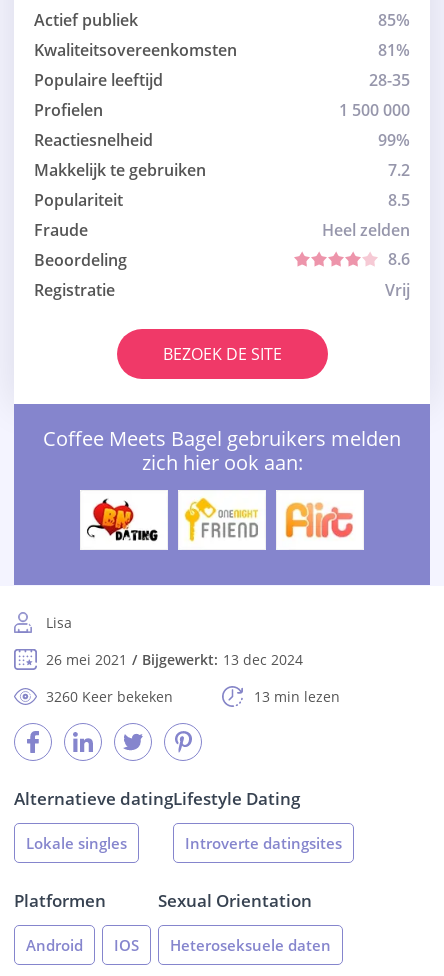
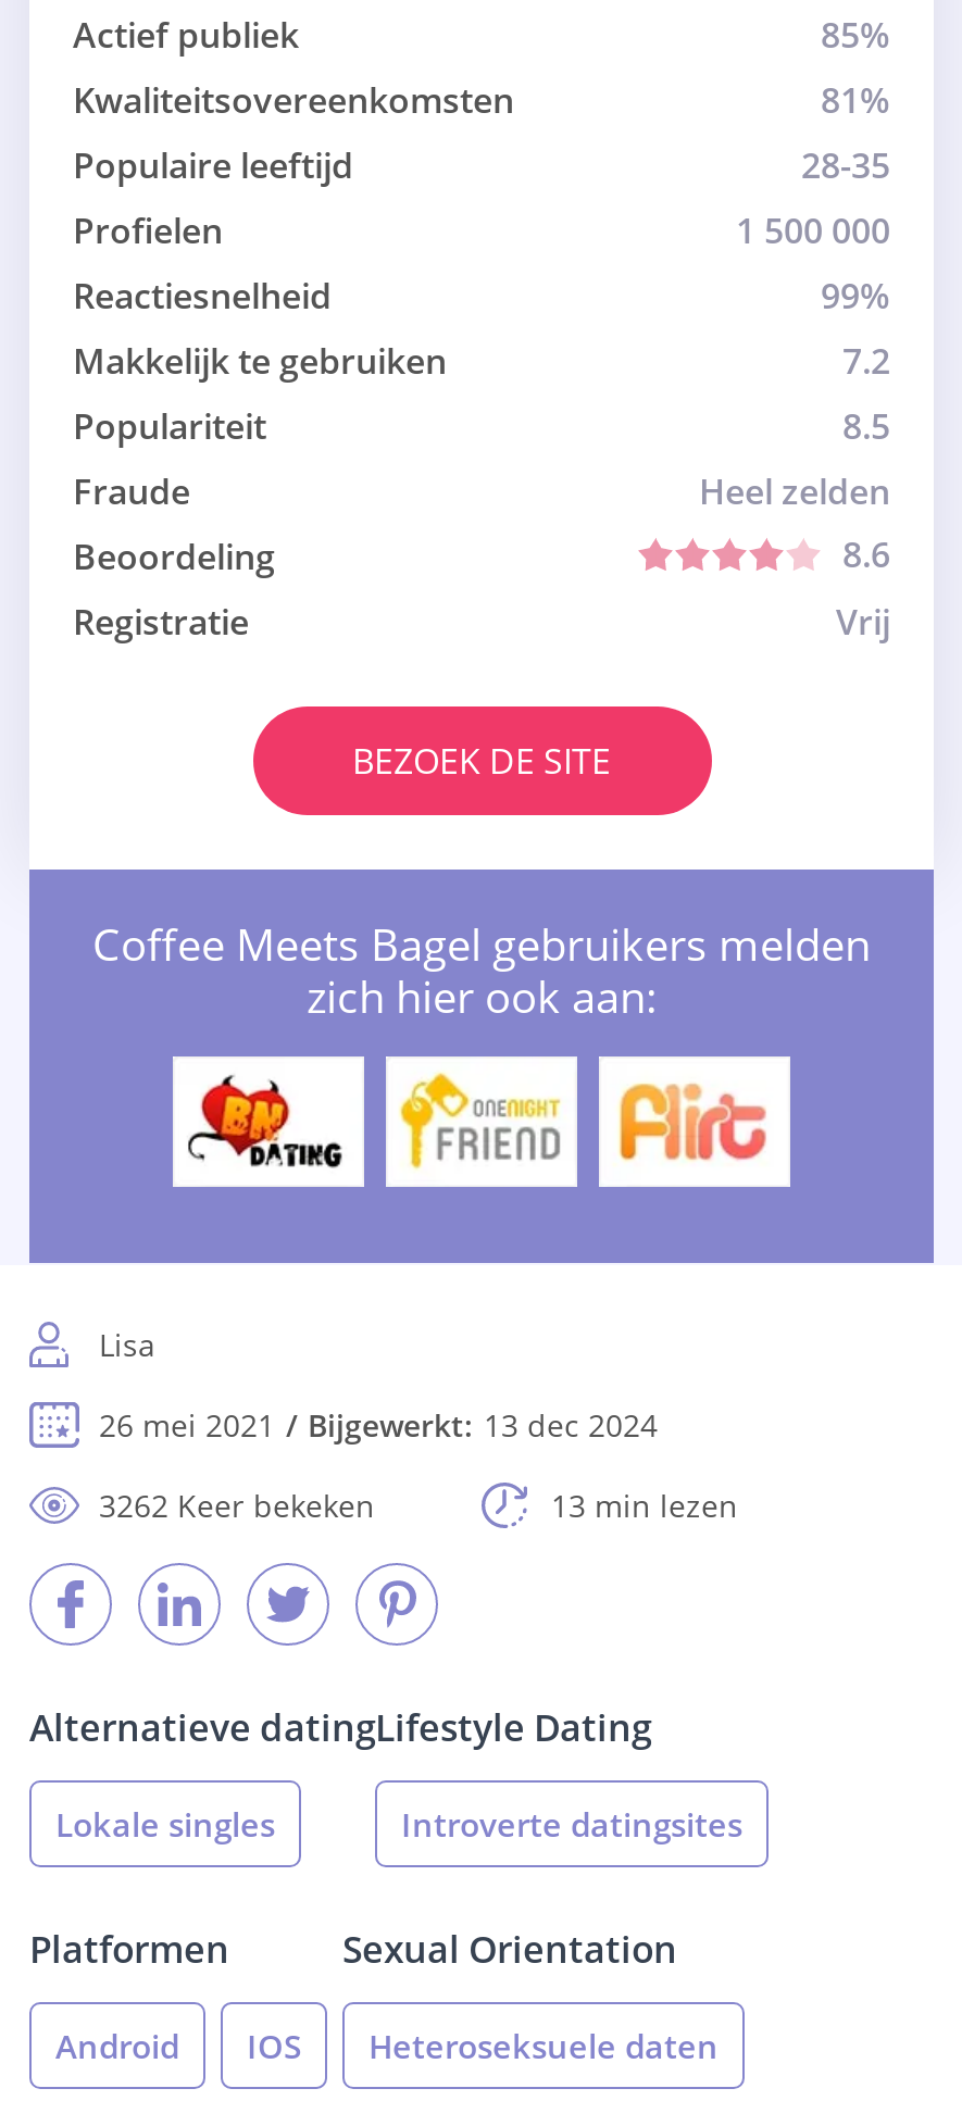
- 3260 Keer bekeken
+ 3262 Keer bekeken
